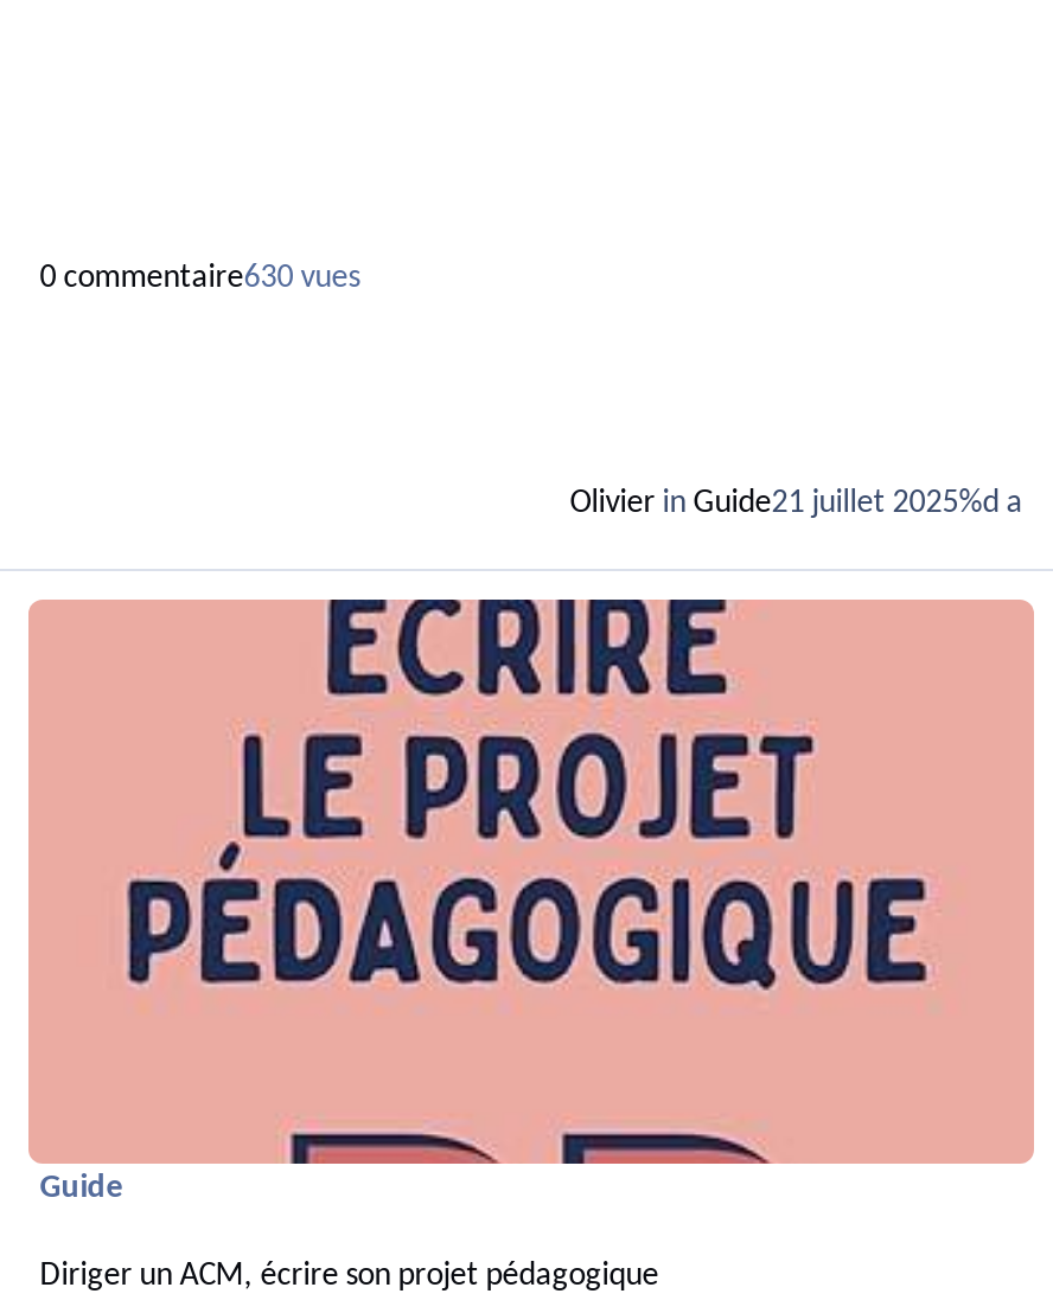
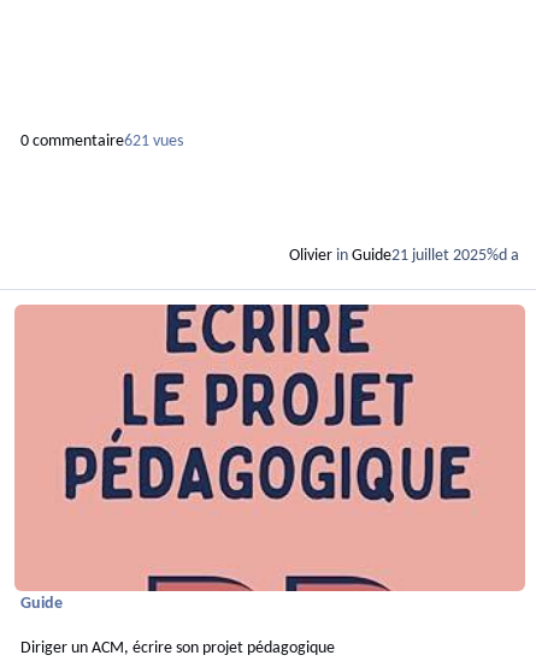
- 0 commentaire630 vues
+ 0 commentaire621 vues
